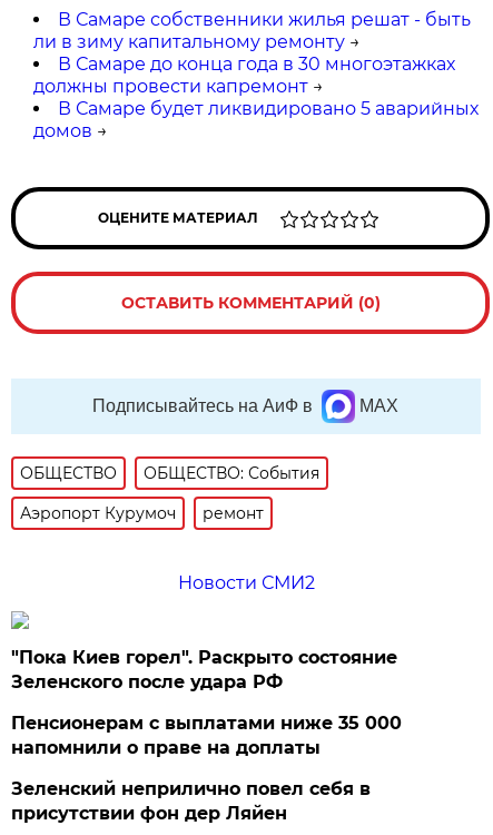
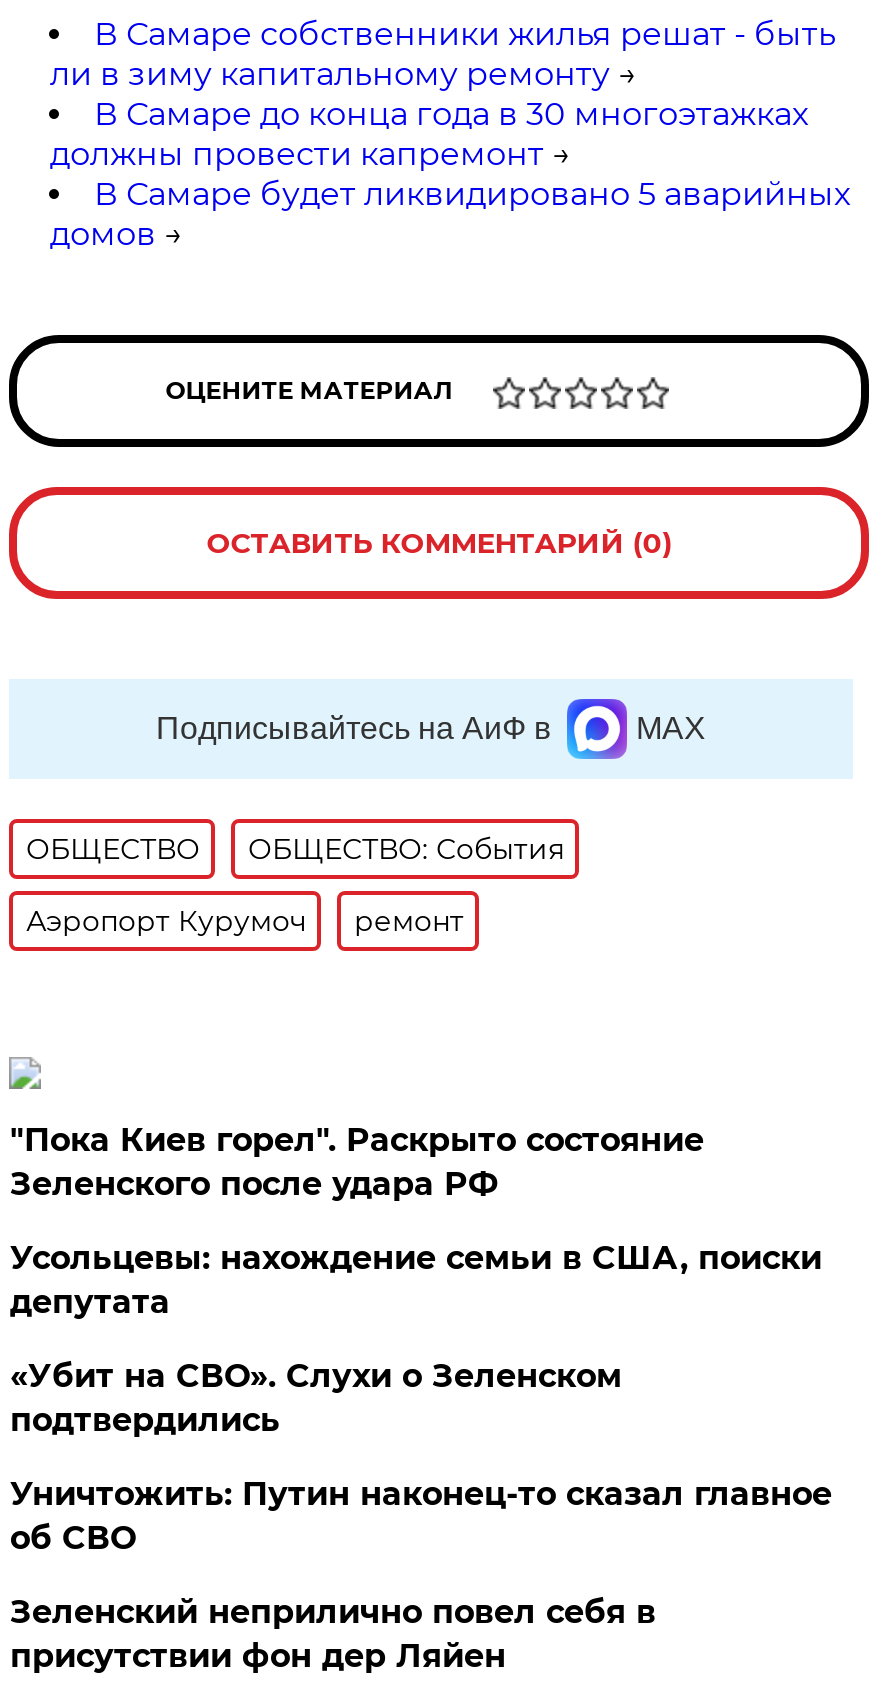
- Новости СМИ2

moved up: "Пока Киев горел". Раскрыто состояние | Зеленского после удара РФ

- Пенсионерам с выплатами ниже 35 000
- напомнили о праве на доплаты
+ Усольцевы: нахождение семьи в США, поиски
+ депутата
+ «Убит на СВО». Слухи о Зеленском
+ подтвердились
+ Уничтожить: Путин наконец-то сказал главное
+ об СВО
